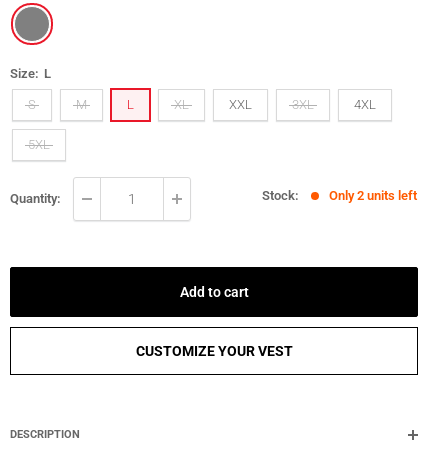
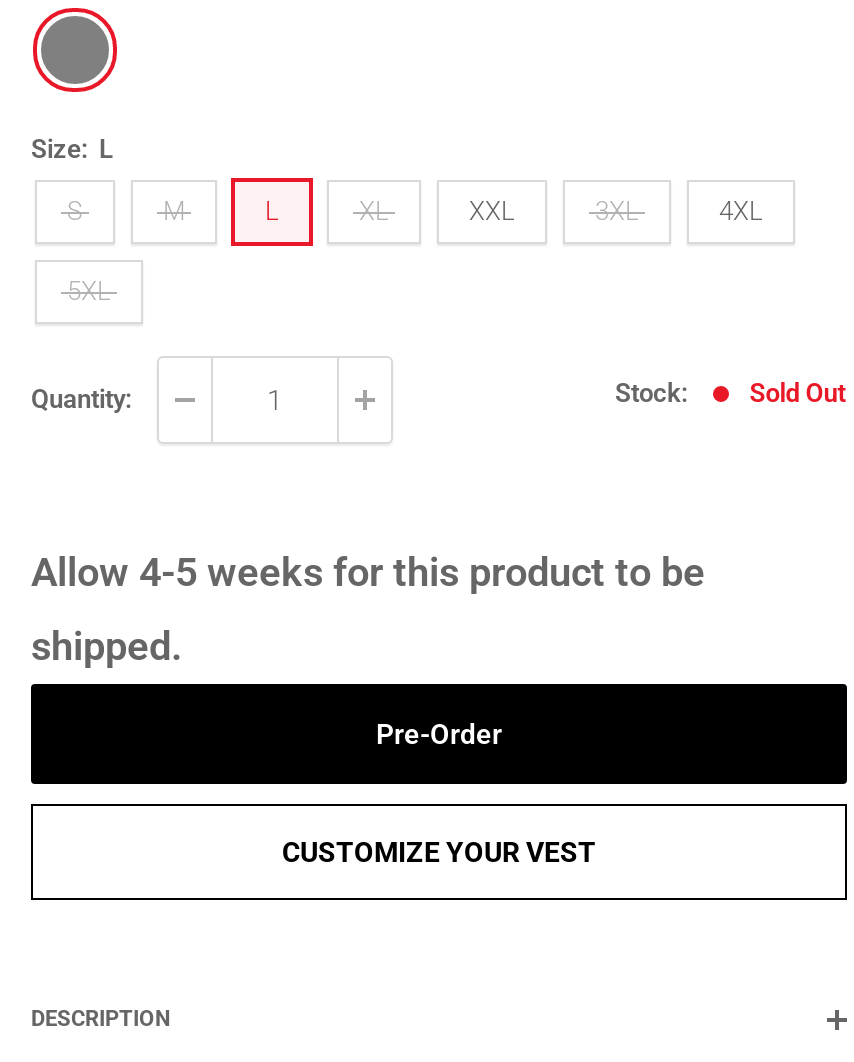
- Only 2 units left
+ Sold Out

- Add to cart
+ Allow 4-5 weeks for this product to be
+ shipped.
+ Pre-Order
